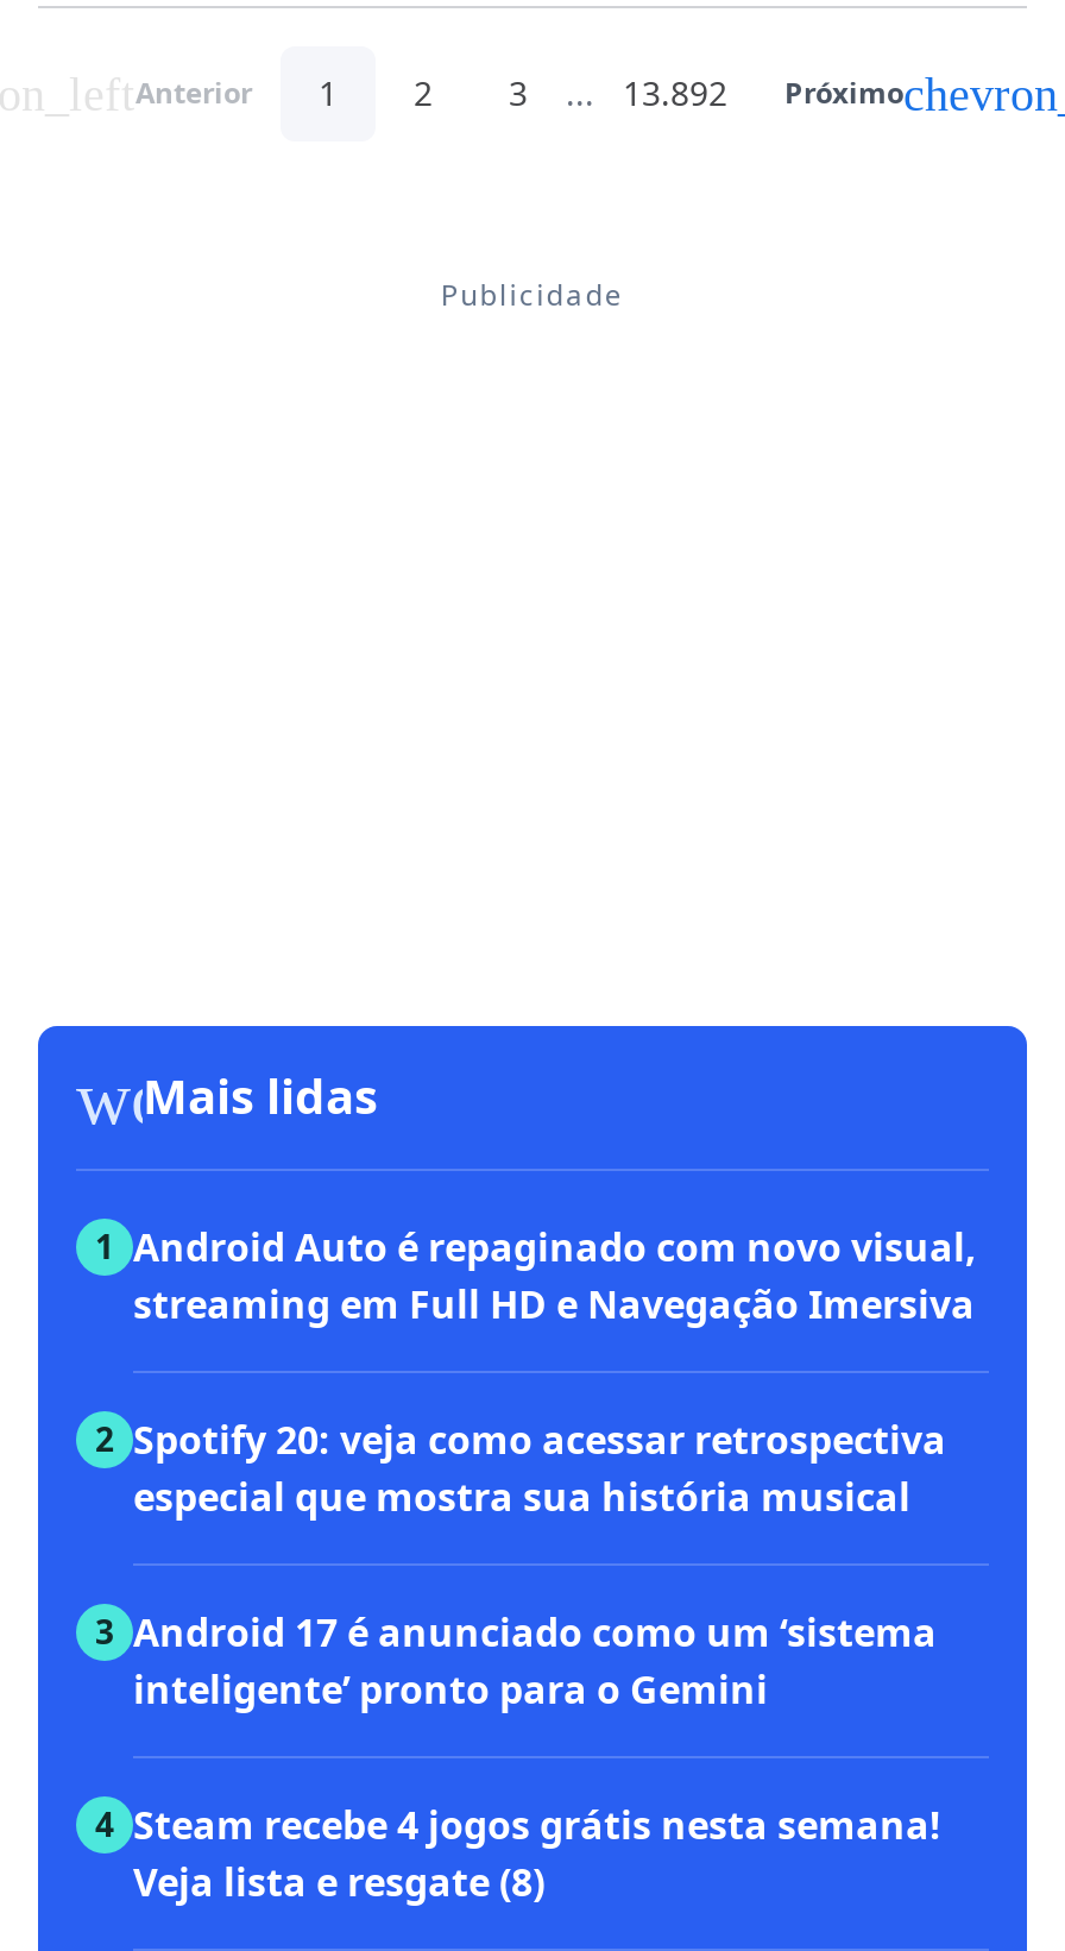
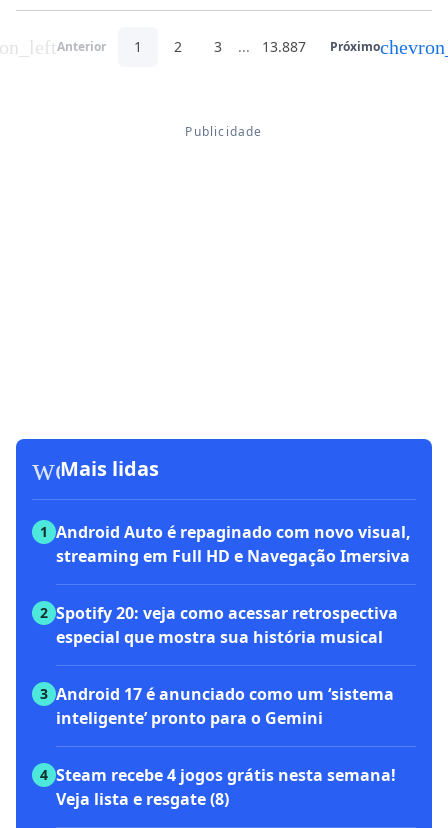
- 13.892
+ 13.887
